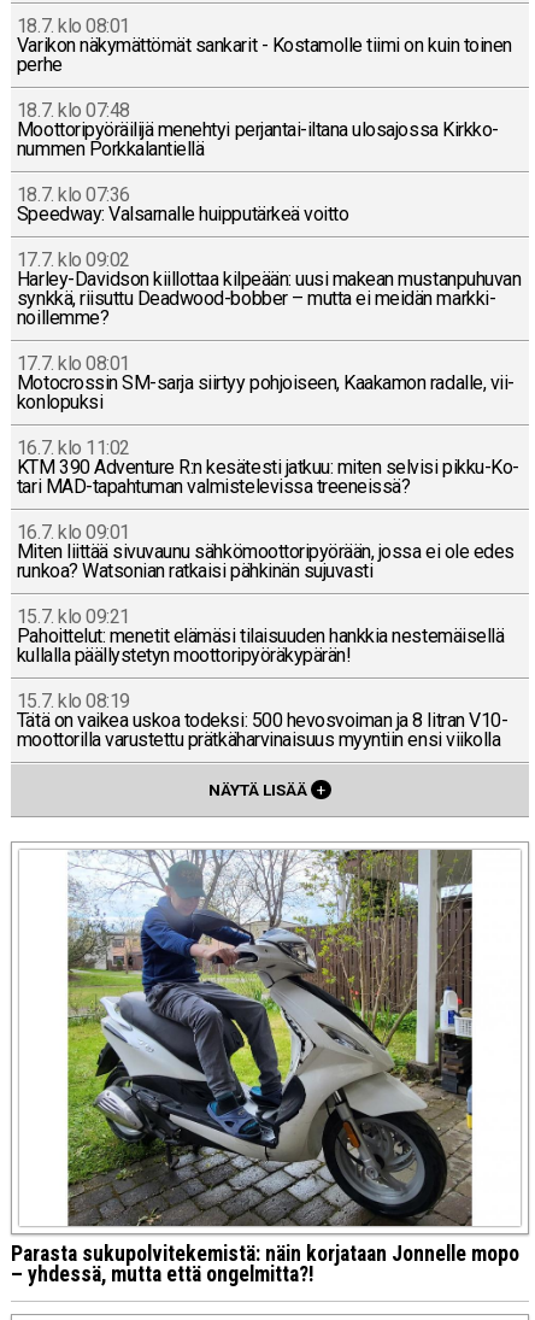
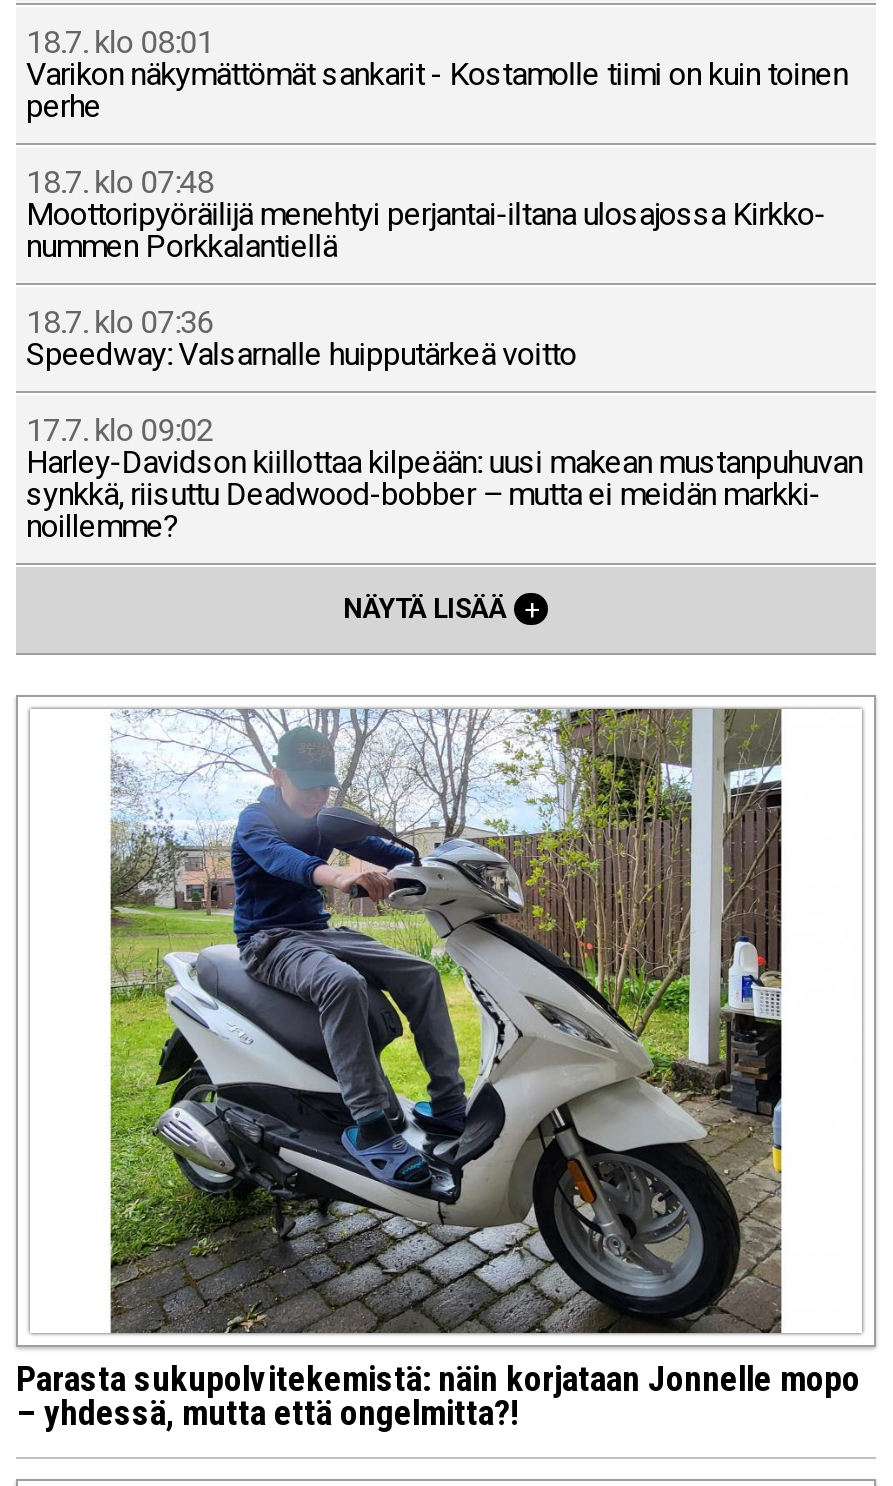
- 17.7. klo 08:01
- Motocrossin SM-sarja siirtyy pohjoiseen, Kaakamon radalle, vii
- konlopuksi
- 16.7. klo 11:02
- KTM 390 Adventure R:n kesätesti jatkuu: miten selvisi pikku-Ko
- tari MAD-tapahtuman valmistelevissa treeneissä?
- 16.7. klo 09:01
- Miten liittää sivuvaunu sähkömoottoripyörään, jossa ei ole edes
- runkoa? Watsonian ratkaisi pähkinän sujuvasti
- 15.7. klo 09:21
- Pahoittelut: menetit elämäsi tilaisuuden hankkia nestemäisellä
- kullalla päällystetyn moottoripyöräkypärän!
- 15.7. klo 08:19
- Tätä on vaikea uskoa todeksi: 500 hevosvoiman ja 8 litran V10-
- moottorilla varustettu prätkäharvinaisuus myyntiin ensi viikolla
